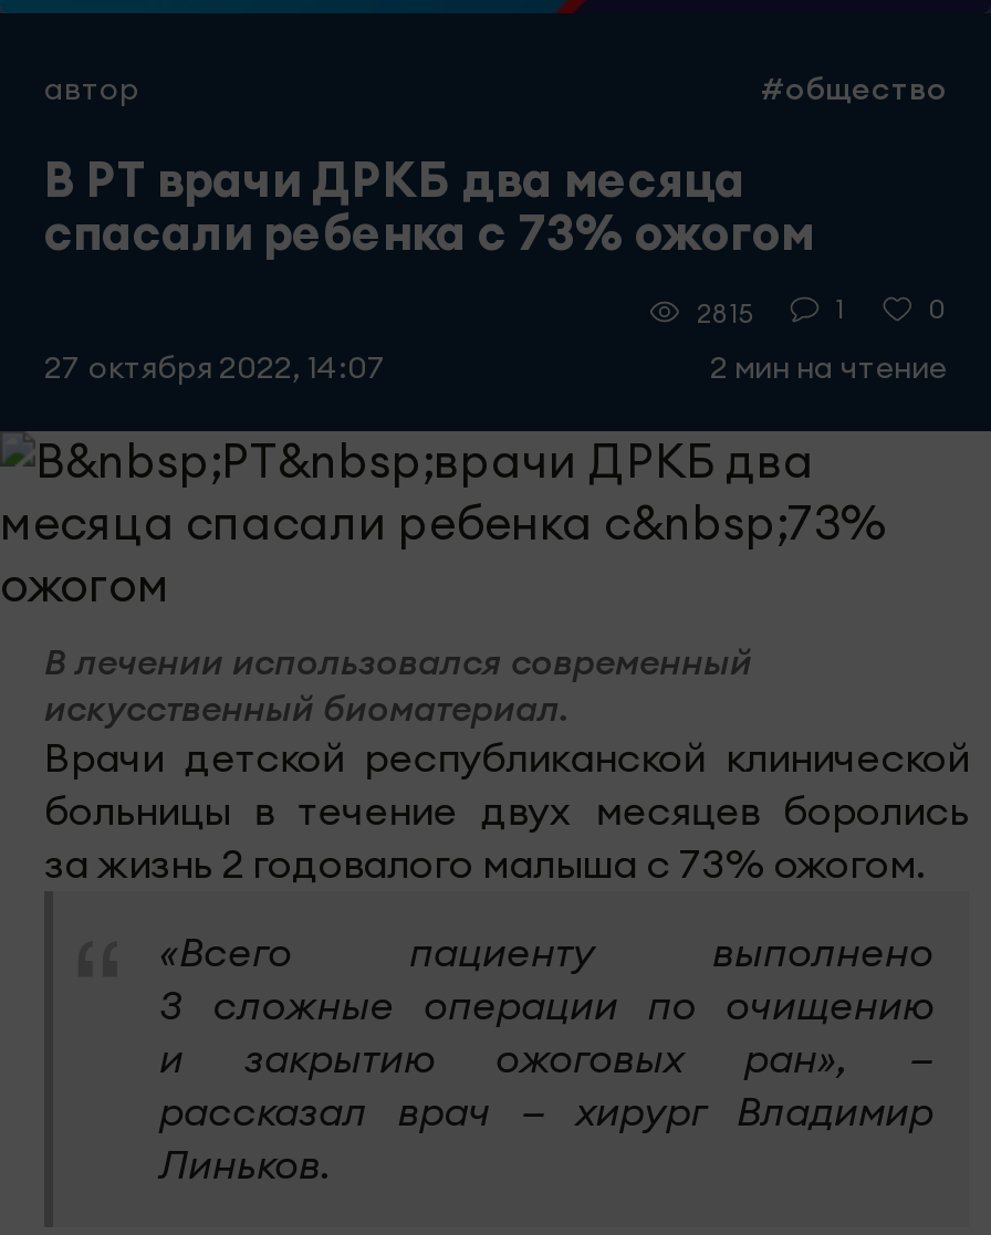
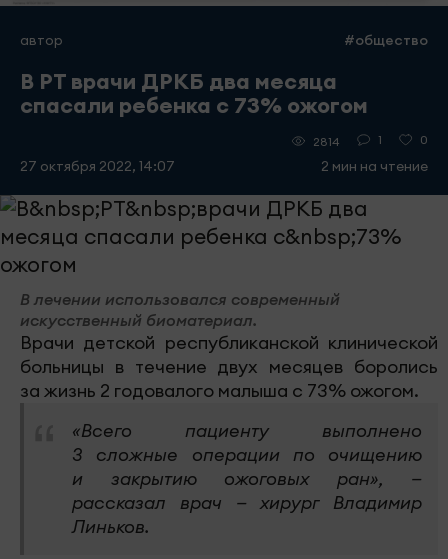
- 2815
+ 2814
